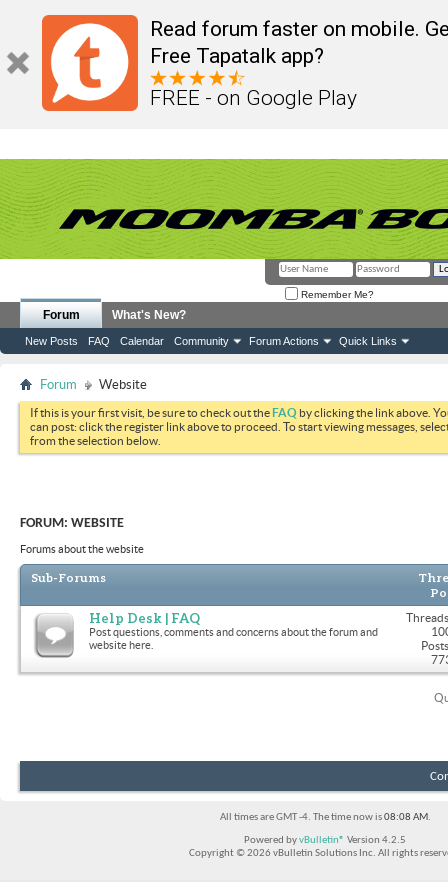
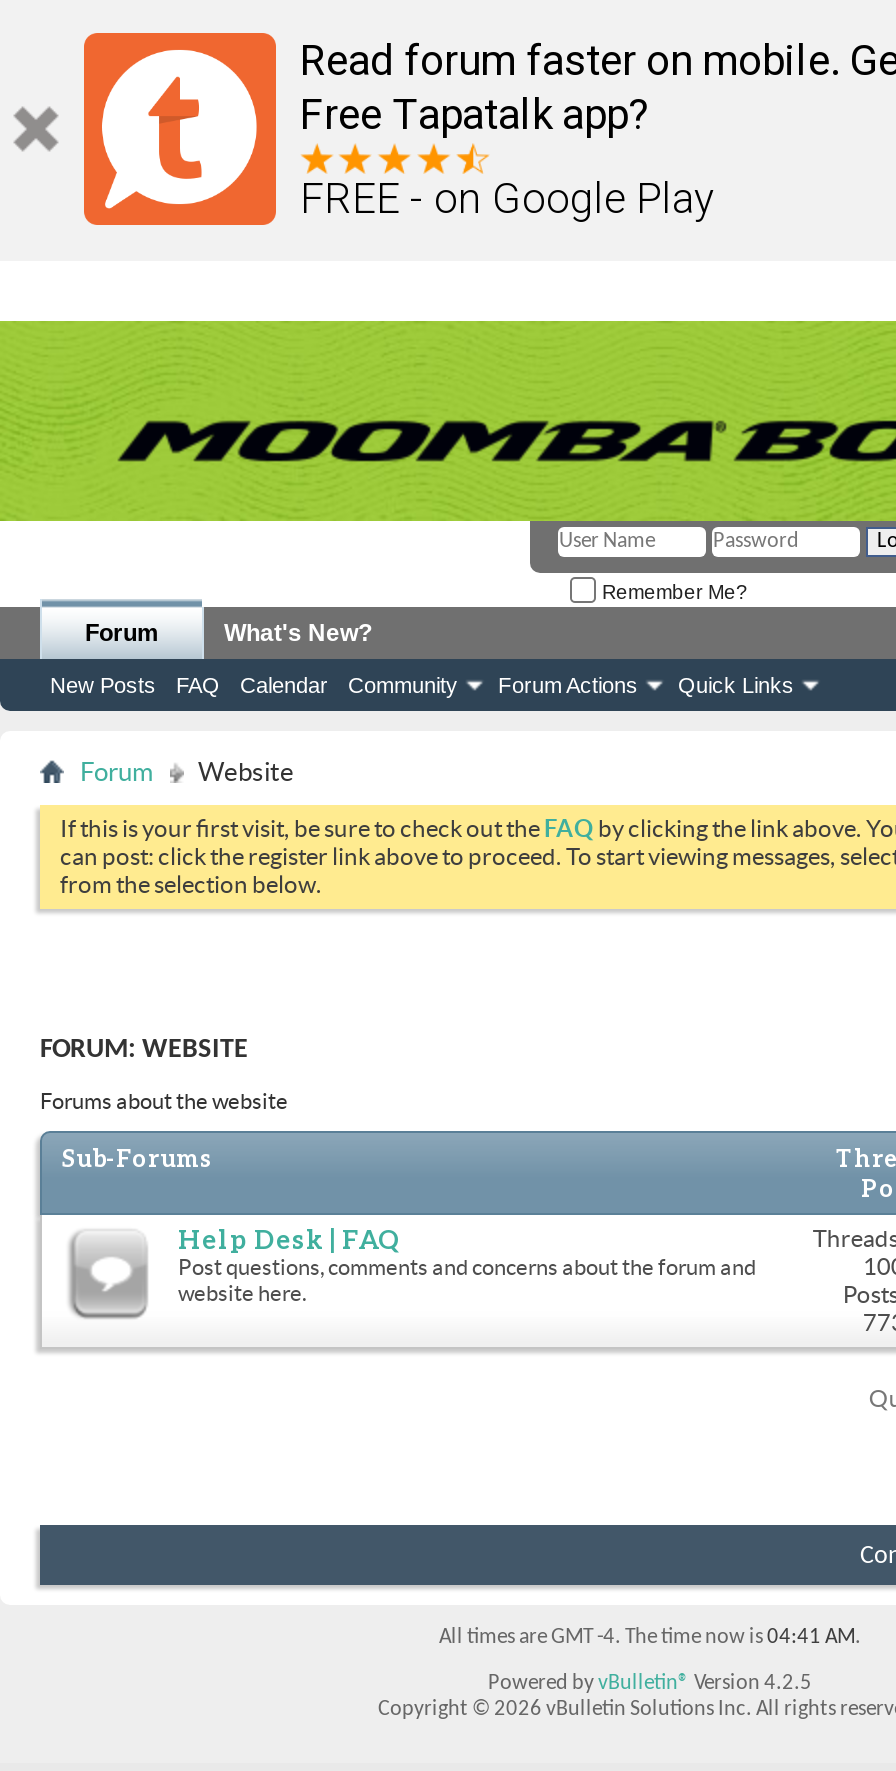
- All times are GMT -4. The time now is 08:08 AM.
+ All times are GMT -4. The time now is 04:41 AM.
